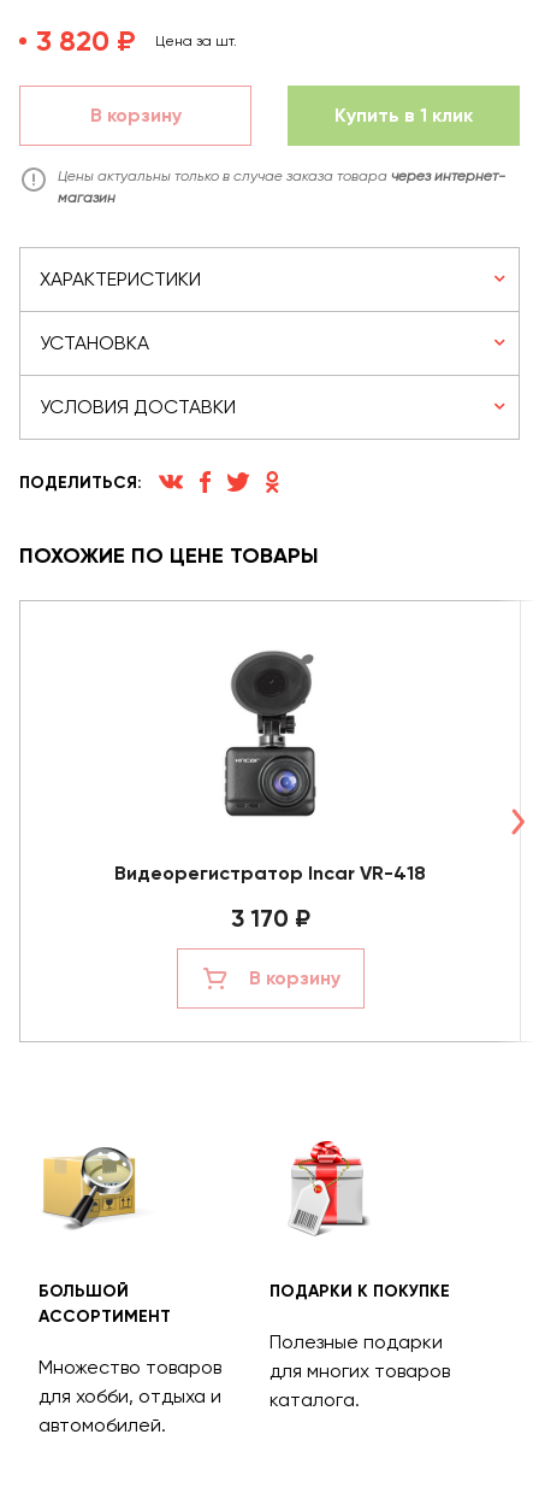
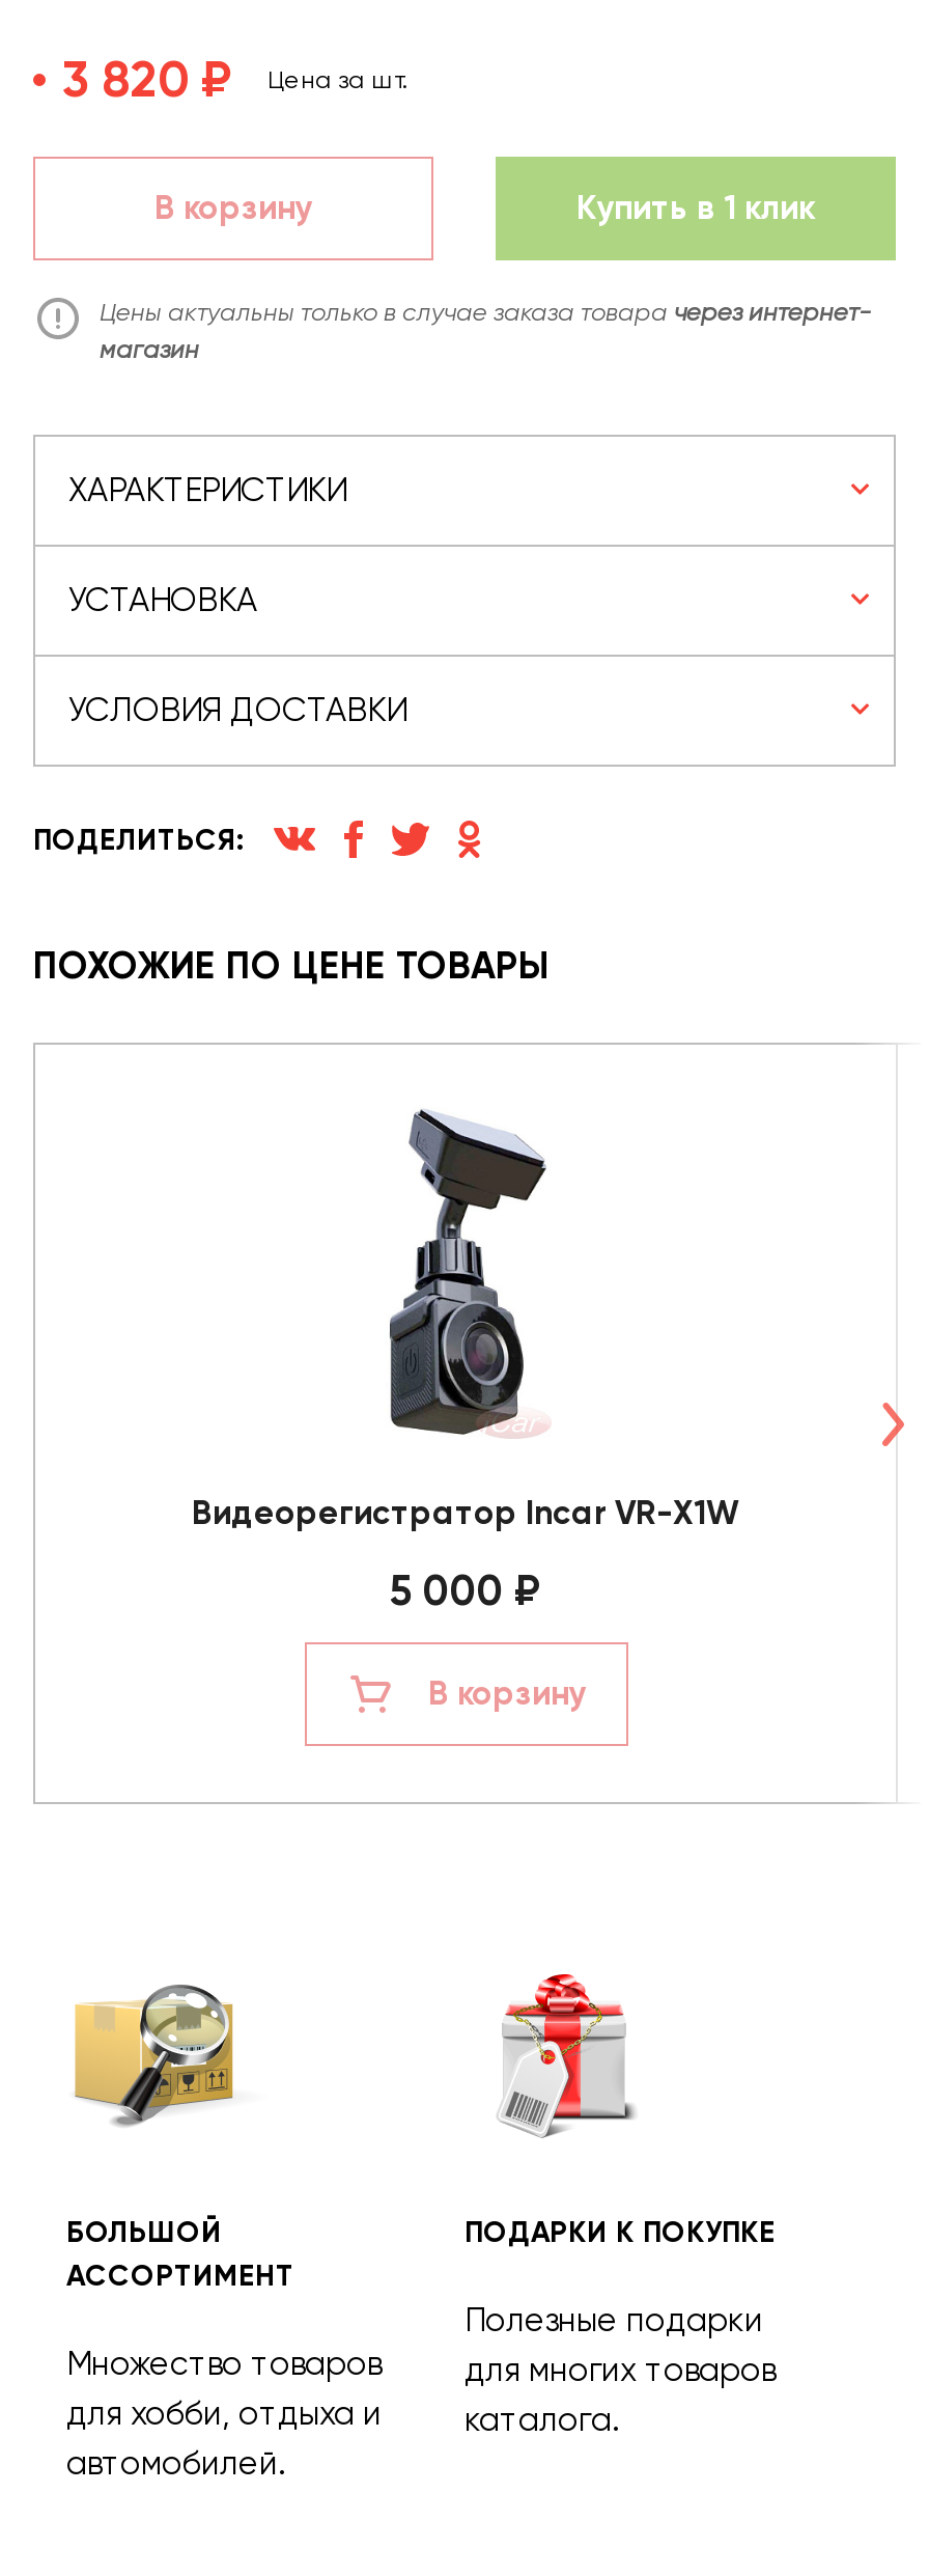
- [image]
- Видеорегистратор Incar VR-418
+ [image]
+ Видеорегистратор Incar VR-X1W

- 3 170 ₽
+ 5 000 ₽
